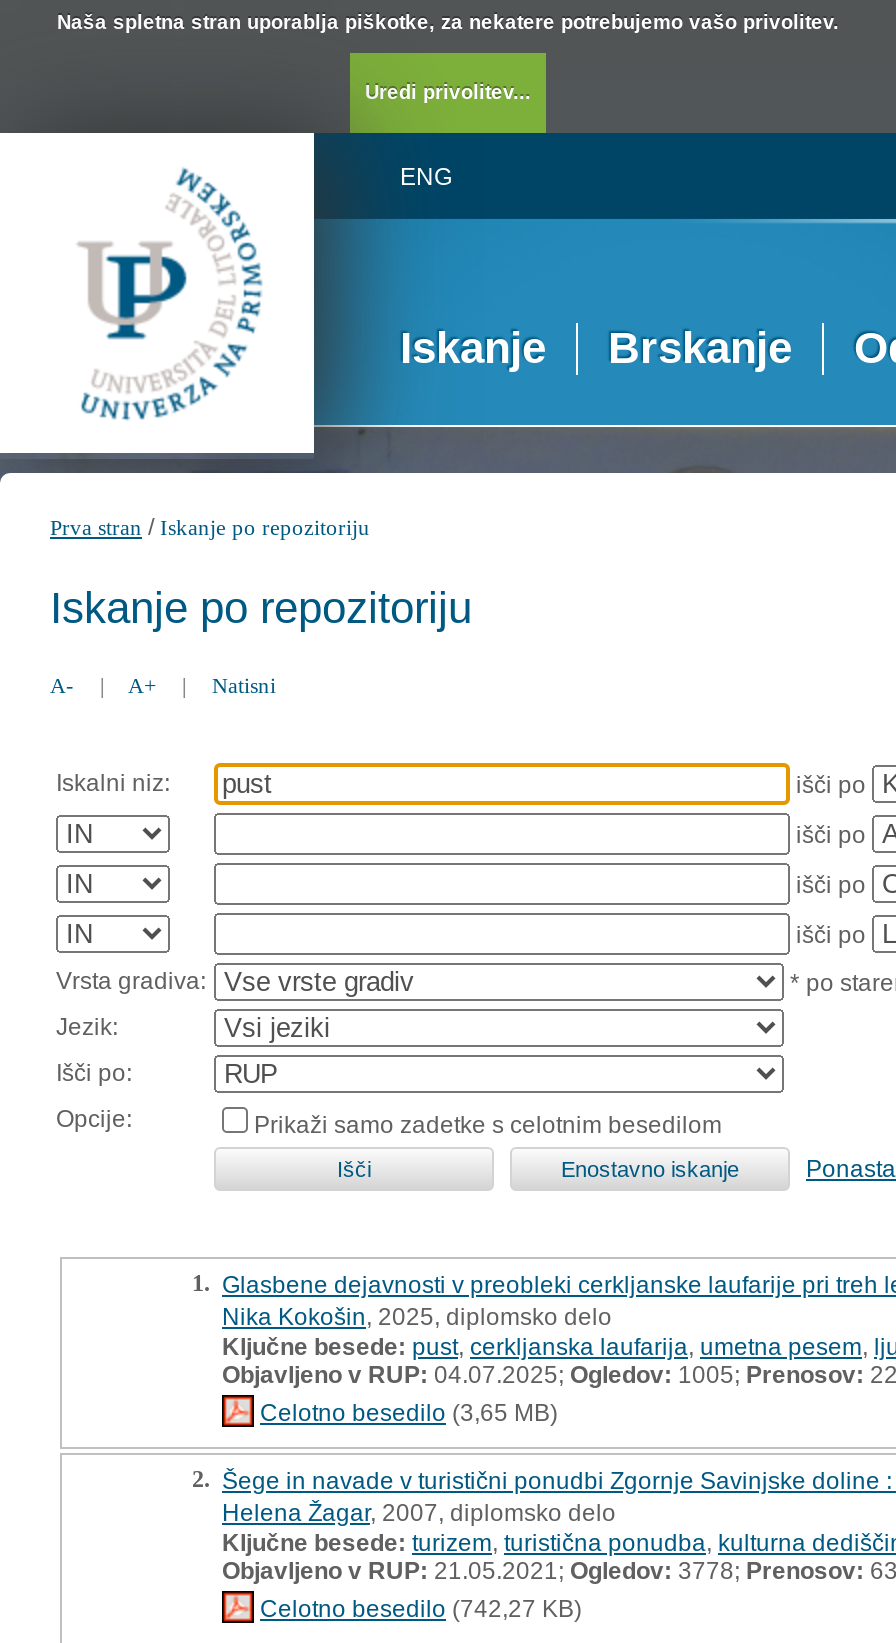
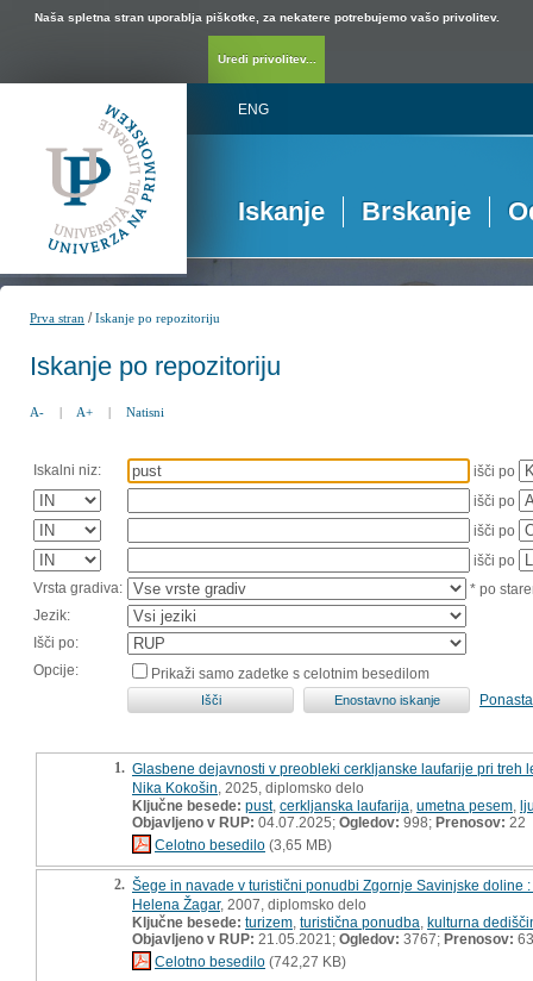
- Objavljeno v RUP:04.07.2025;Ogledov:1005;Prenosov: 22
+ Objavljeno v RUP:04.07.2025;Ogledov:998;Prenosov: 22

- Objavljeno v RUP:21.05.2021;Ogledov:3778;Prenosov:63
+ Objavljeno v RUP:21.05.2021;Ogledov:3767;Prenosov:63
